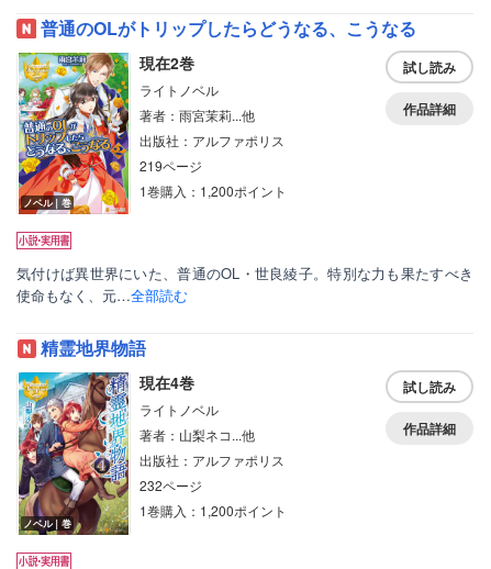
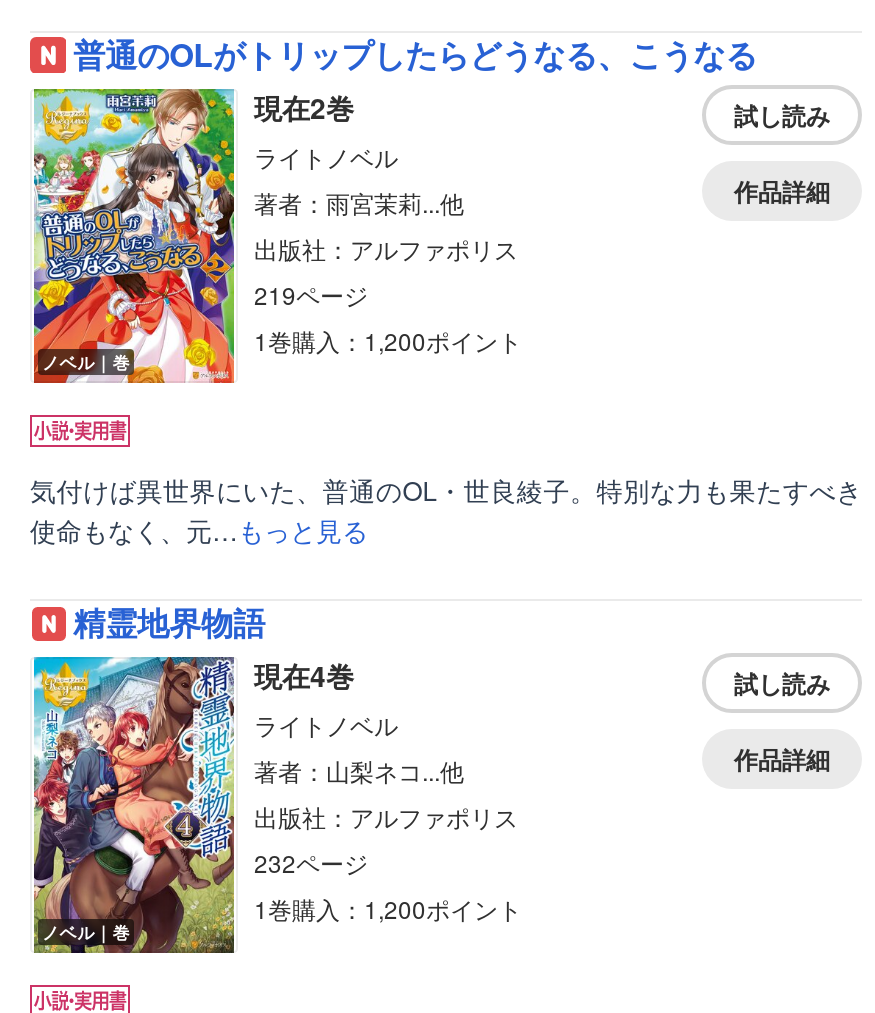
- 使命もなく、元…全部読む
+ 使命もなく、元…もっと見る
